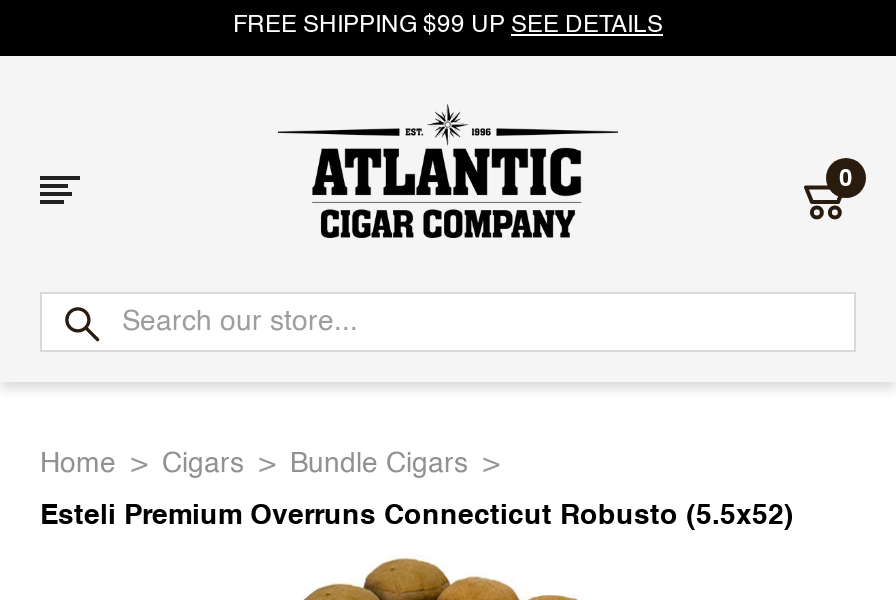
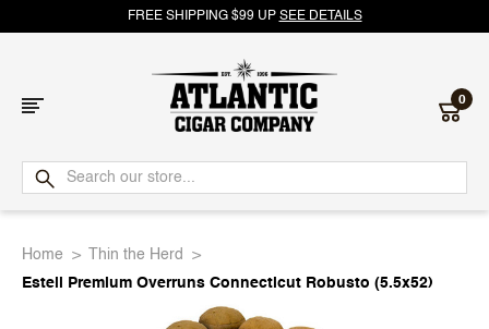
- Cigars
- Bundle Cigars
+ Thin the Herd
